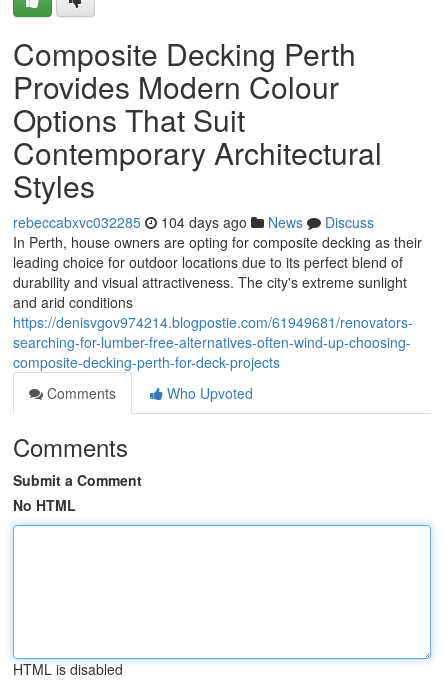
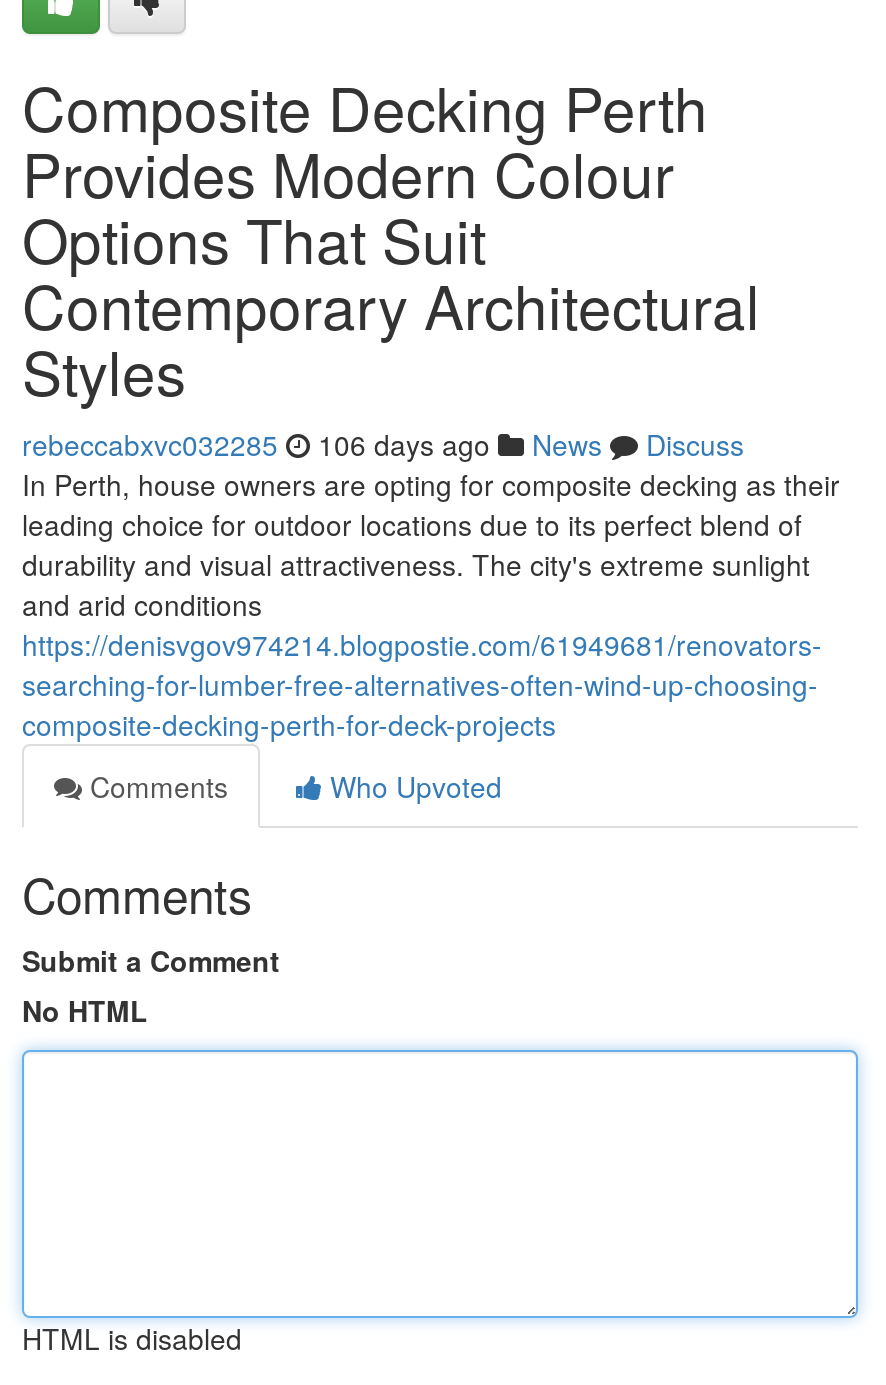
- rebeccabxvc032285 104 days ago News Discuss
+ rebeccabxvc032285 106 days ago News Discuss
